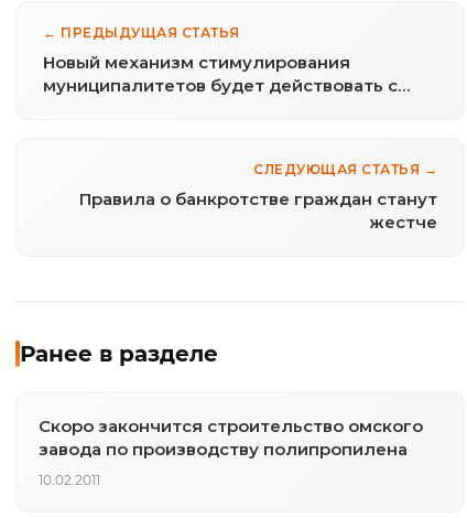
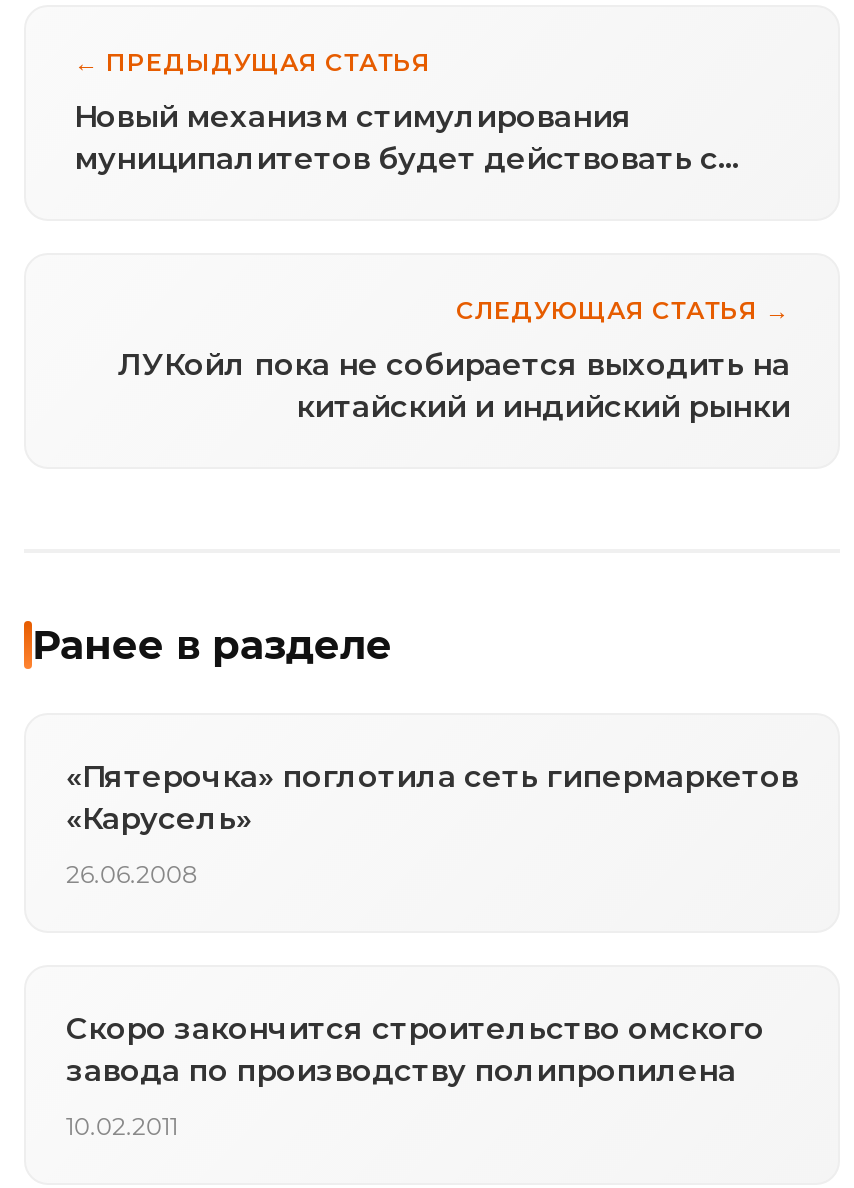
- Правила о банкротстве граждан станут
- жестче
+ ЛУКойл пока не собирается выходить на
+ китайский и индийский рынки

+ «Пятерочка» поглотила сеть гипермаркетов
+ «Карусель»
+ 26.06.2008
